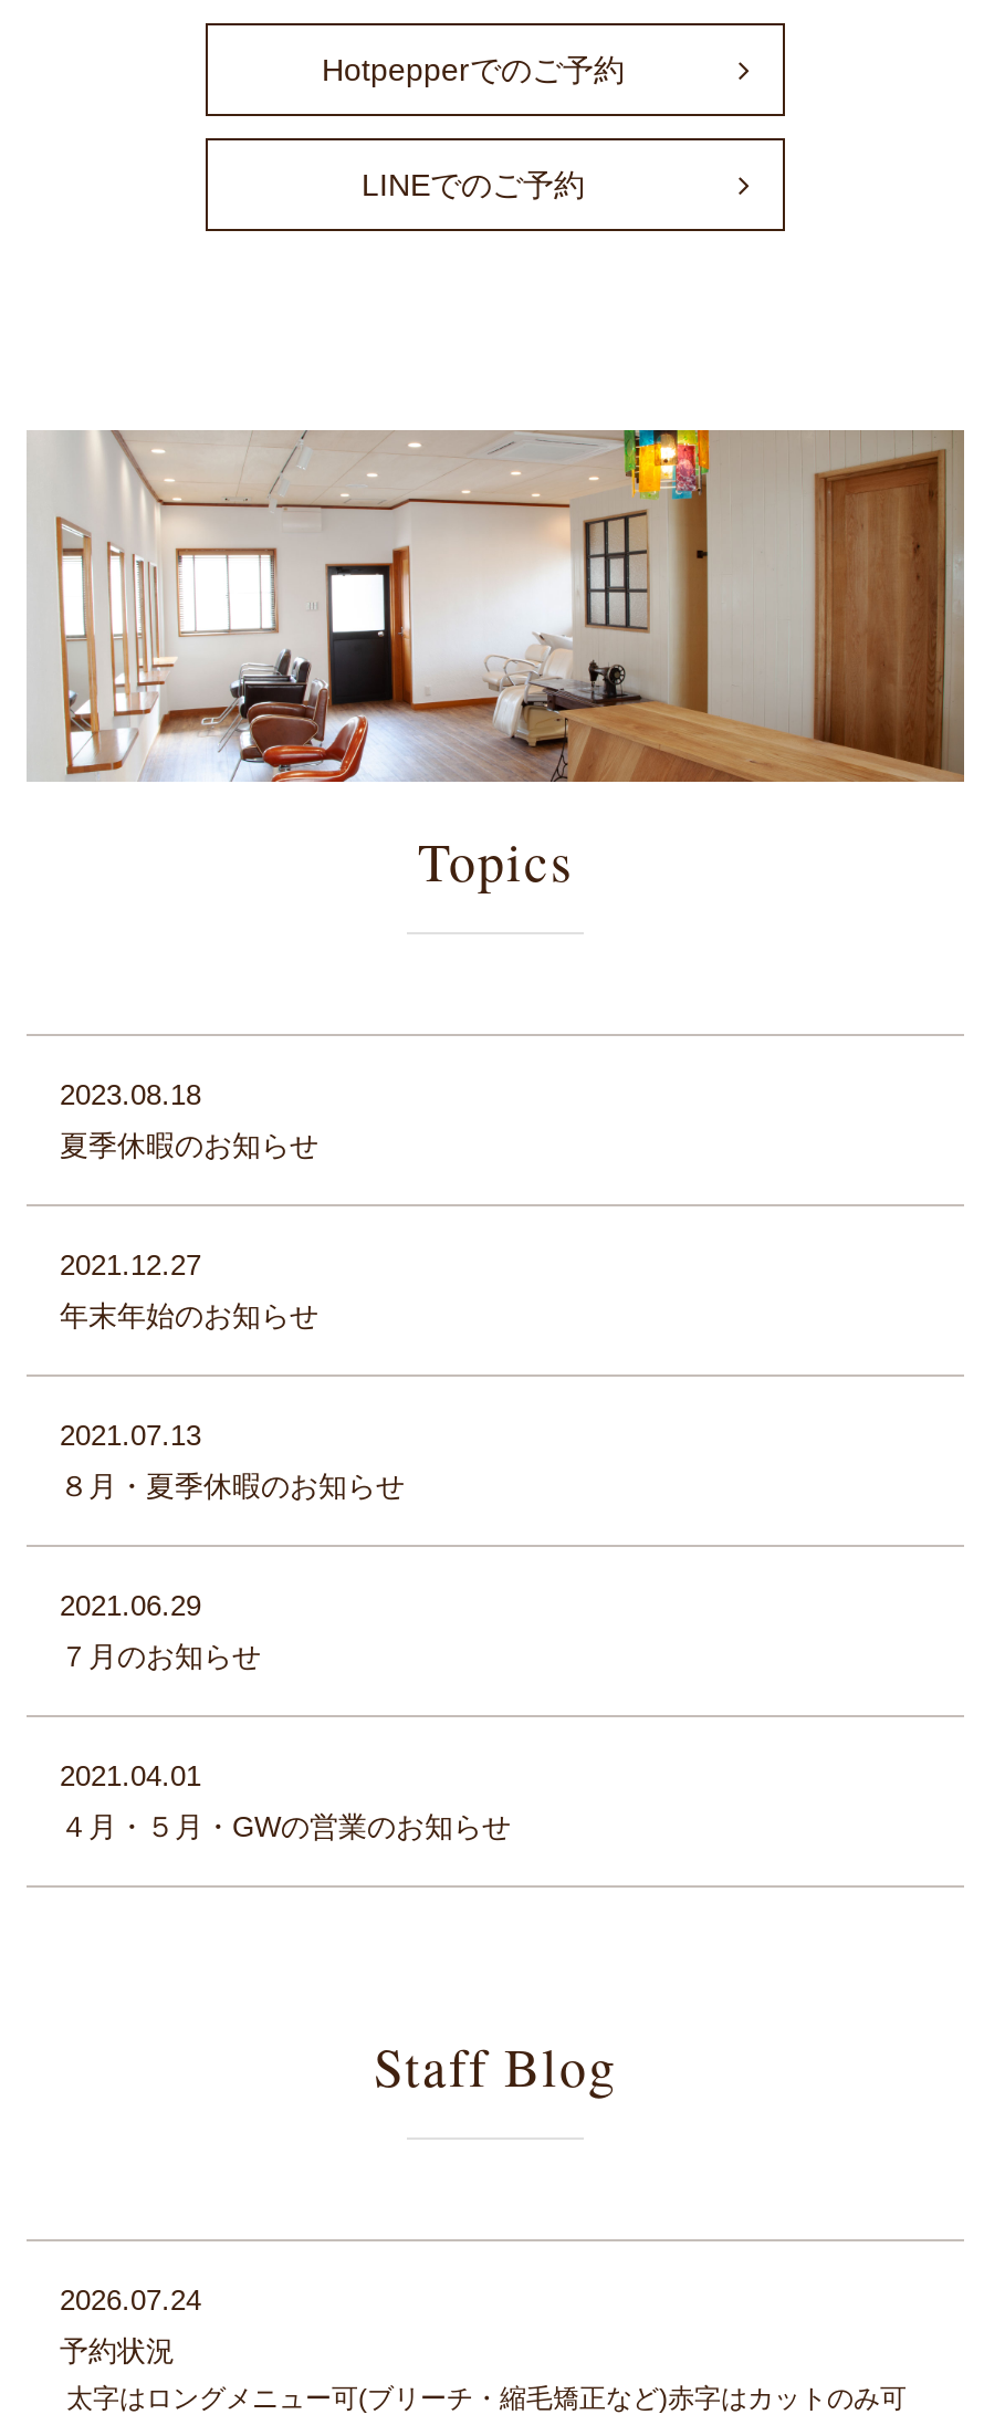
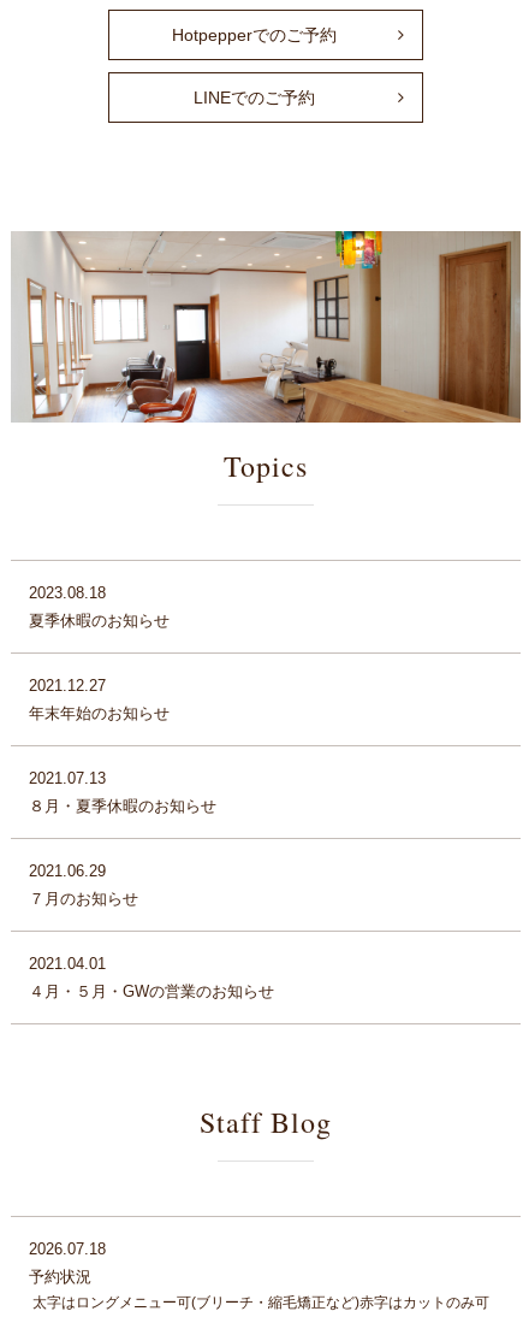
- 2026.07.24
+ 2026.07.18
